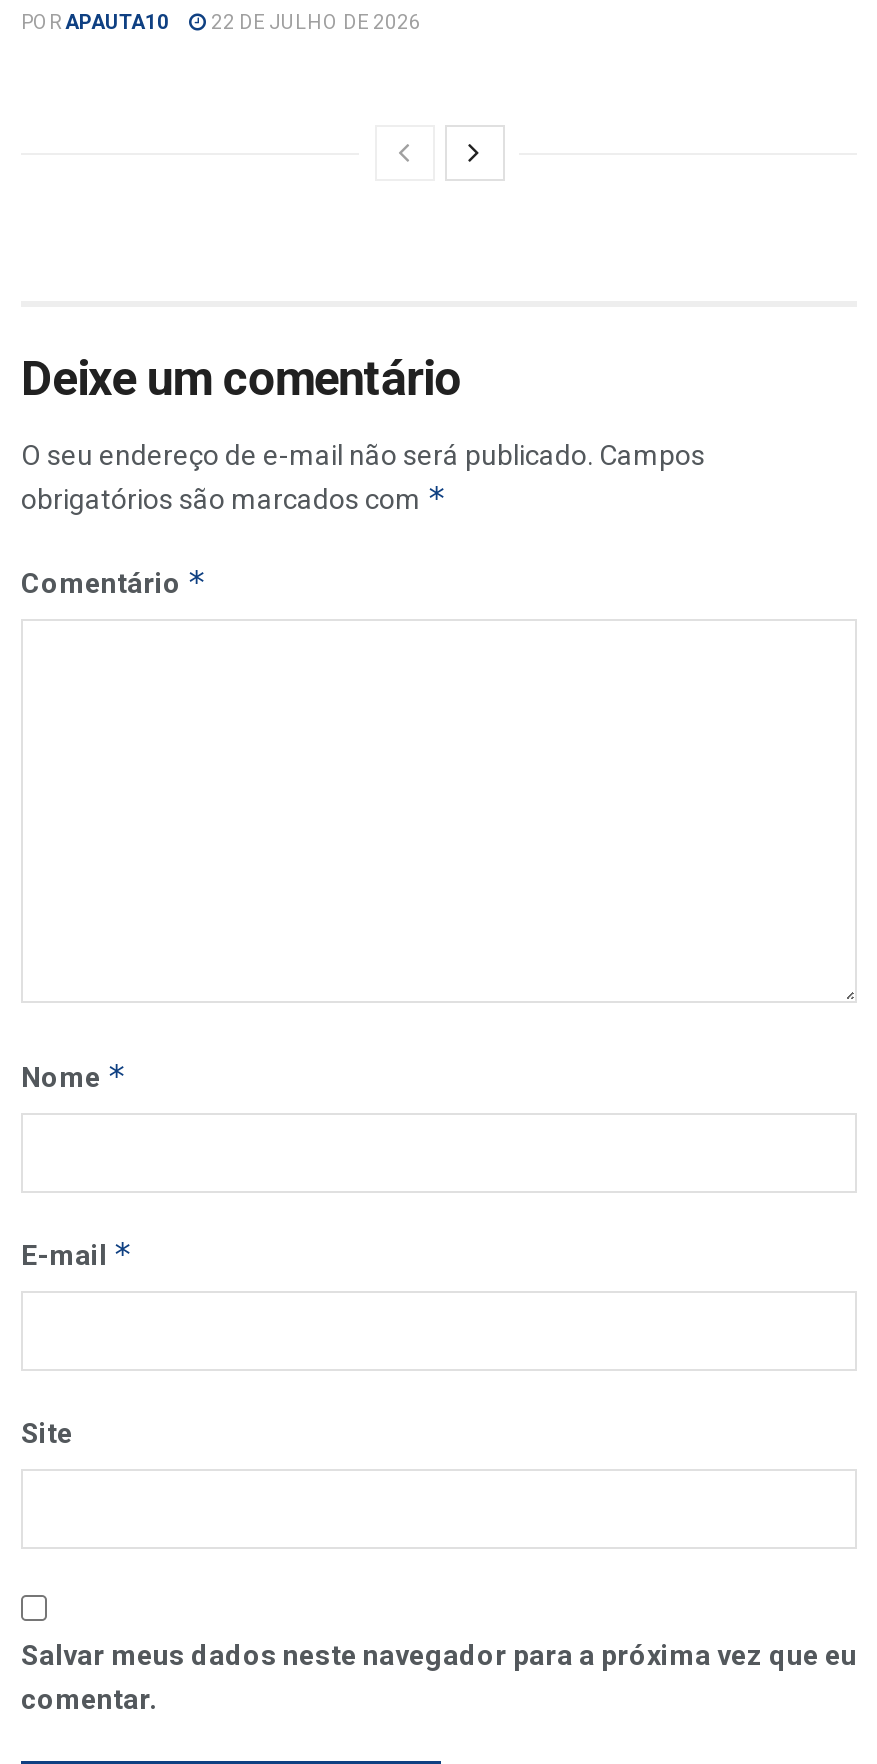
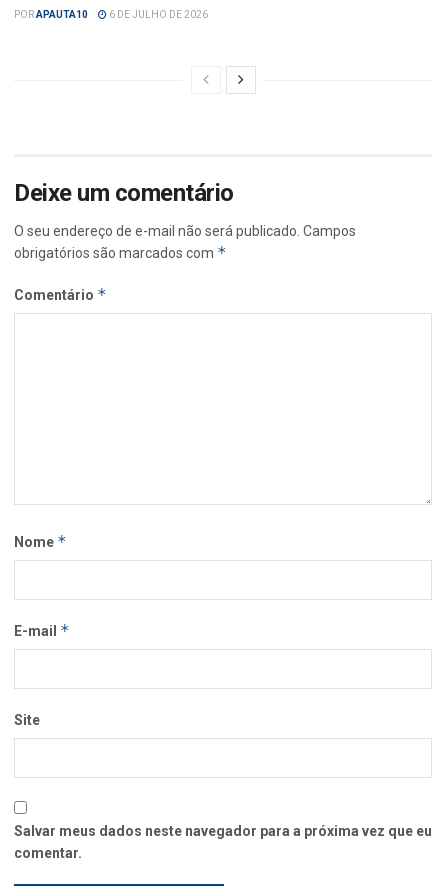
- POR APAUTA10 22 DE JULHO DE 2026
+ POR APAUTA10 6 DE JULHO DE 2026
